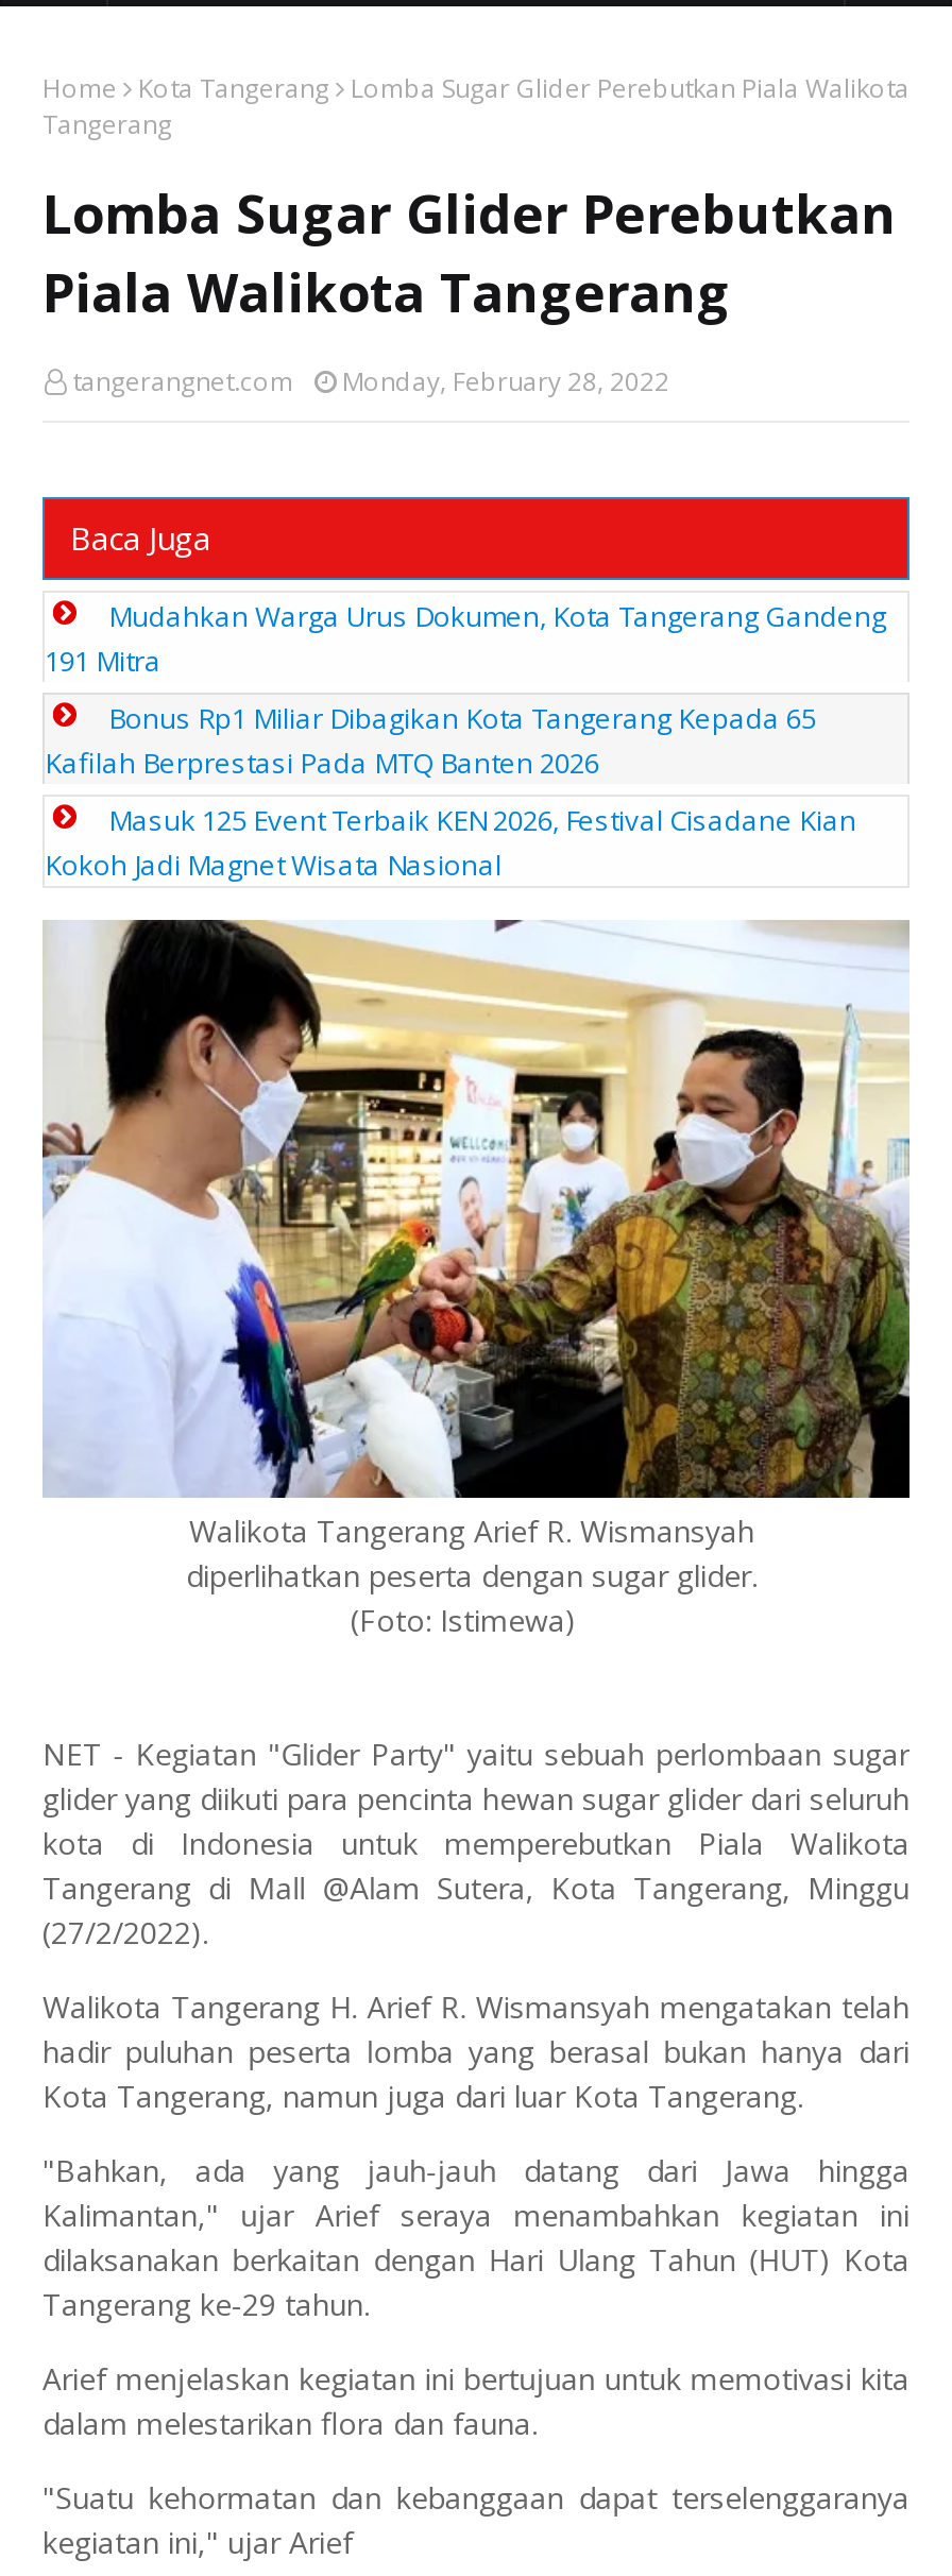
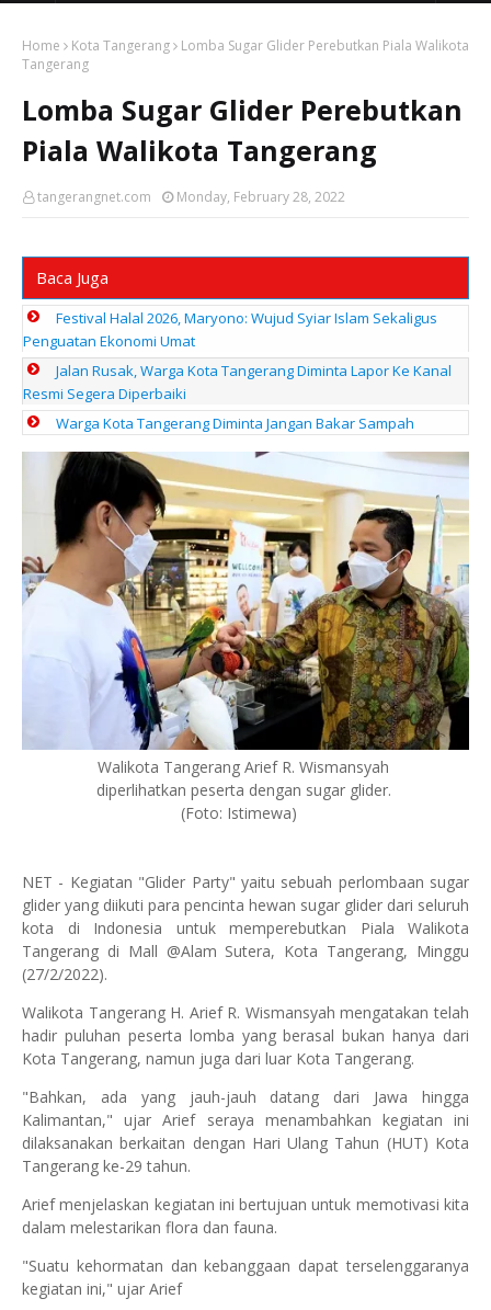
- Mudahkan Warga Urus Dokumen, Kota Tangerang Gandeng
- 191 Mitra
+ Festival Halal 2026, Maryono: Wujud Syiar Islam Sekaligus
+ Penguatan Ekonomi Umat

- Bonus Rp1 Miliar Dibagikan Kota Tangerang Kepada 65
- Kafilah Berprestasi Pada MTQ Banten 2026
+ Jalan Rusak, Warga Kota Tangerang Diminta Lapor Ke Kanal
+ Resmi Segera Diperbaiki

- Masuk 125 Event Terbaik KEN 2026, Festival Cisadane Kian
- Kokoh Jadi Magnet Wisata Nasional
+ Warga Kota Tangerang Diminta Jangan Bakar Sampah
